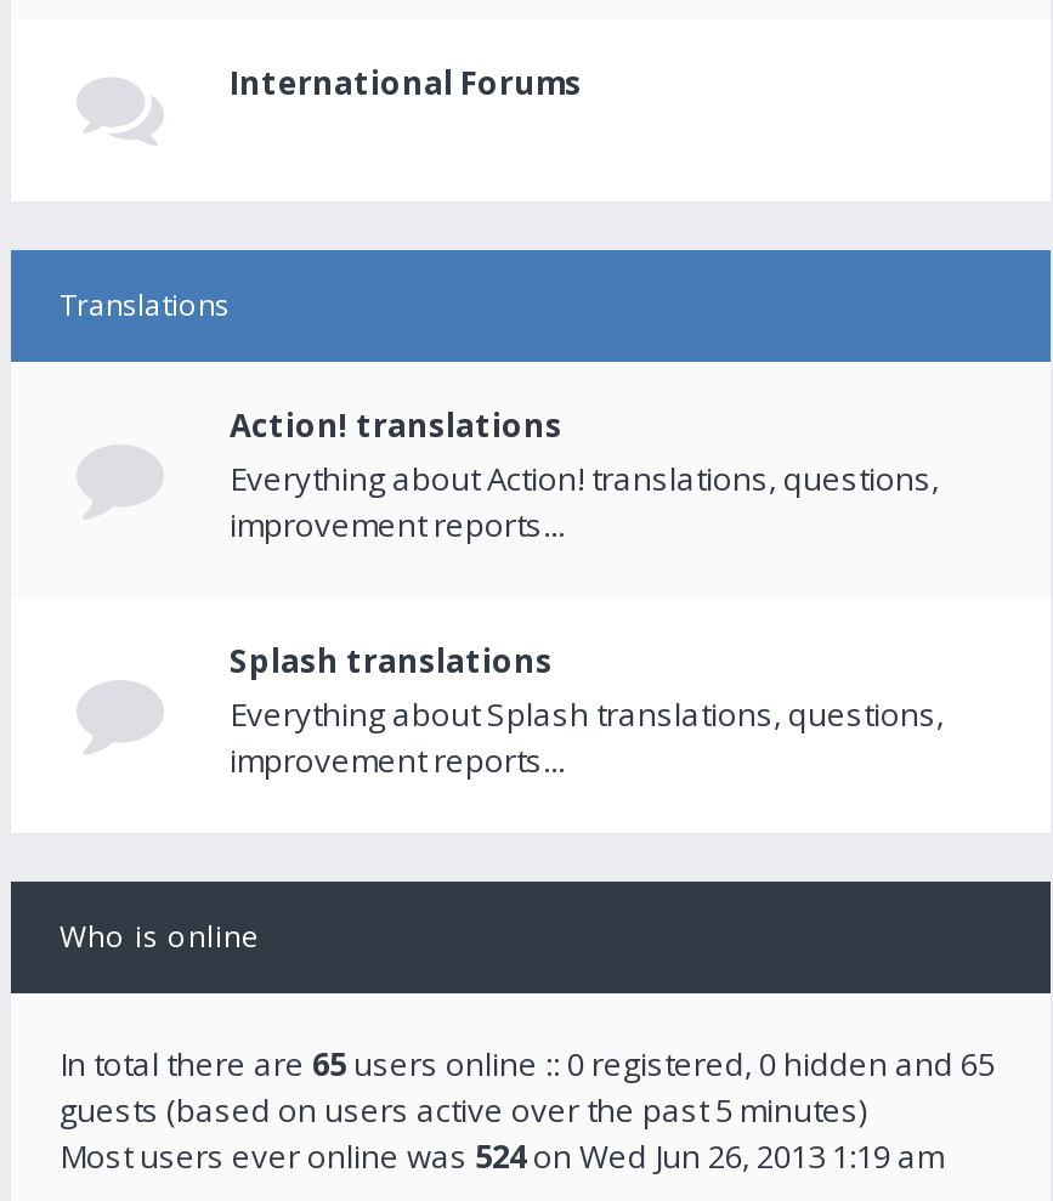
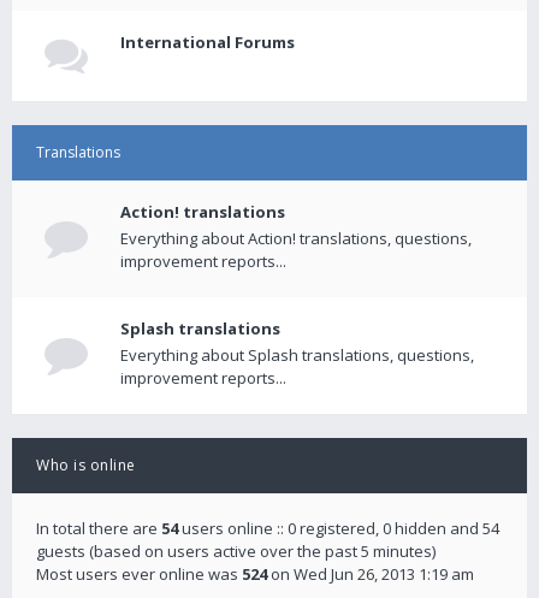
- In total there are 65 users online :: 0 registered, 0 hidden and 65
+ In total there are 54 users online :: 0 registered, 0 hidden and 54
